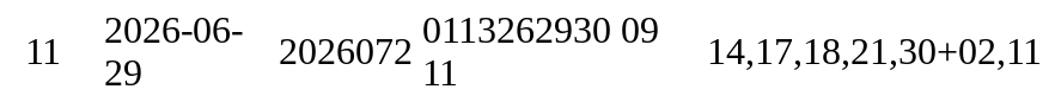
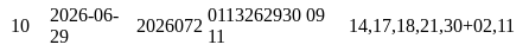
- 11
+ 10
